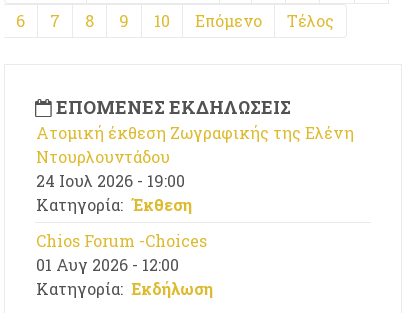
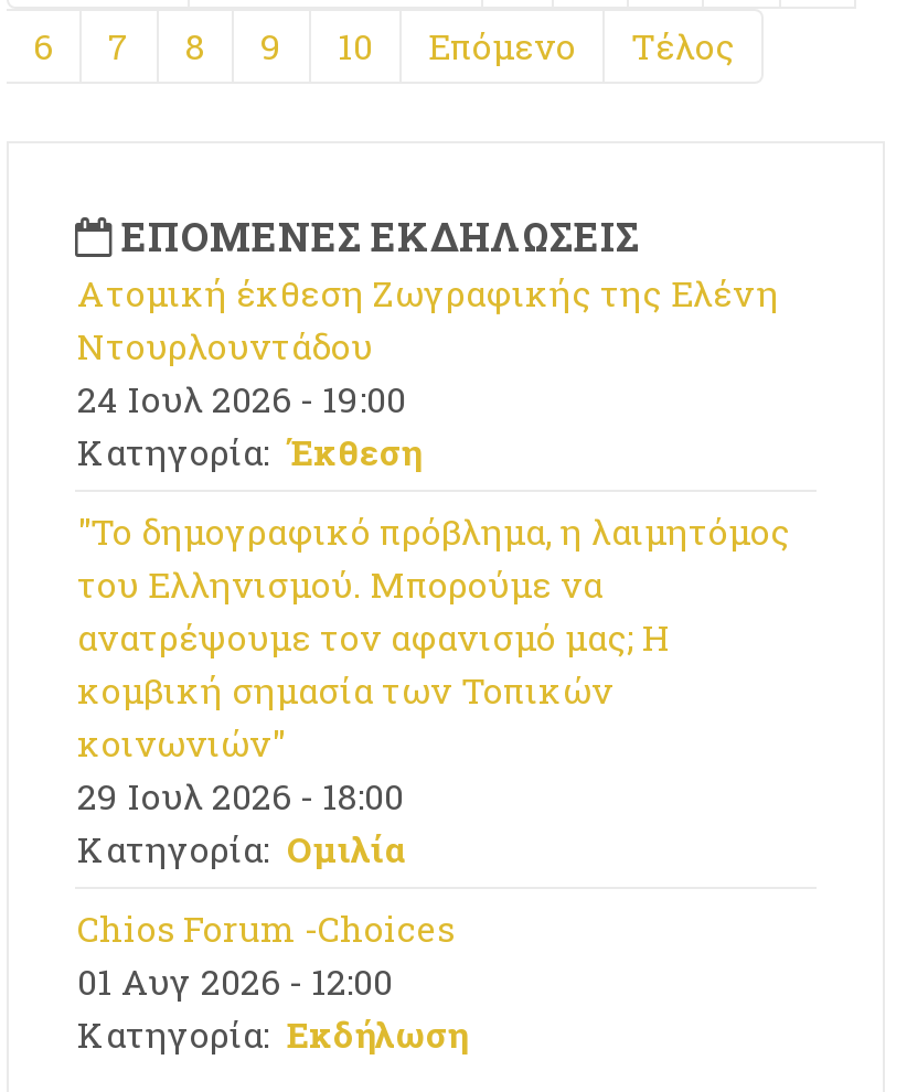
+ "Το δημογραφικό πρόβλημα, η λαιμητόμος
+ του Ελληνισμού. Μπορούμε να
+ ανατρέψουμε τον αφανισμό μας; Η
+ κομβική σημασία των Τοπικών
+ κοινωνιών"
+ 29 Ιουλ 2026 - 18:00
+ Κατηγορία: Ομιλία
